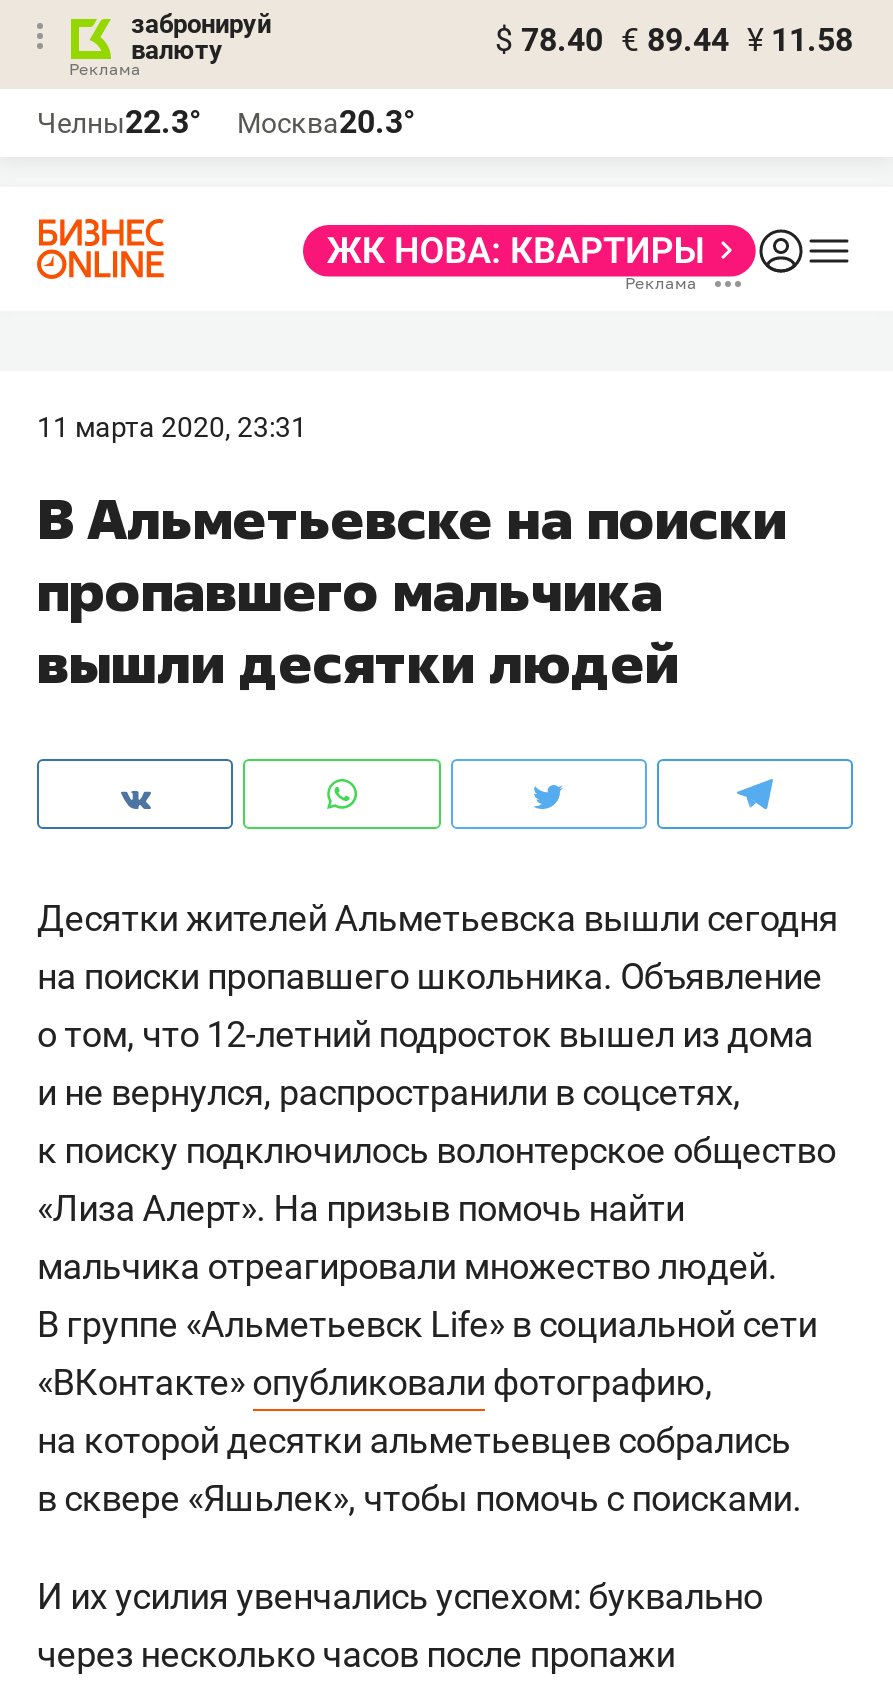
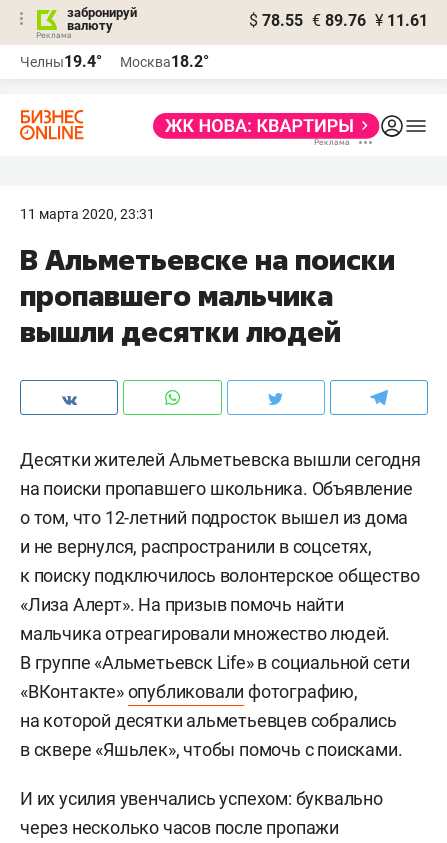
- $ 78.40 € 89.44 ¥ 11.58
+ $ 78.55 € 89.76 ¥ 11.61

- Челны22.3°
+ Челны19.4°

- Москва20.3°
+ Москва18.2°
